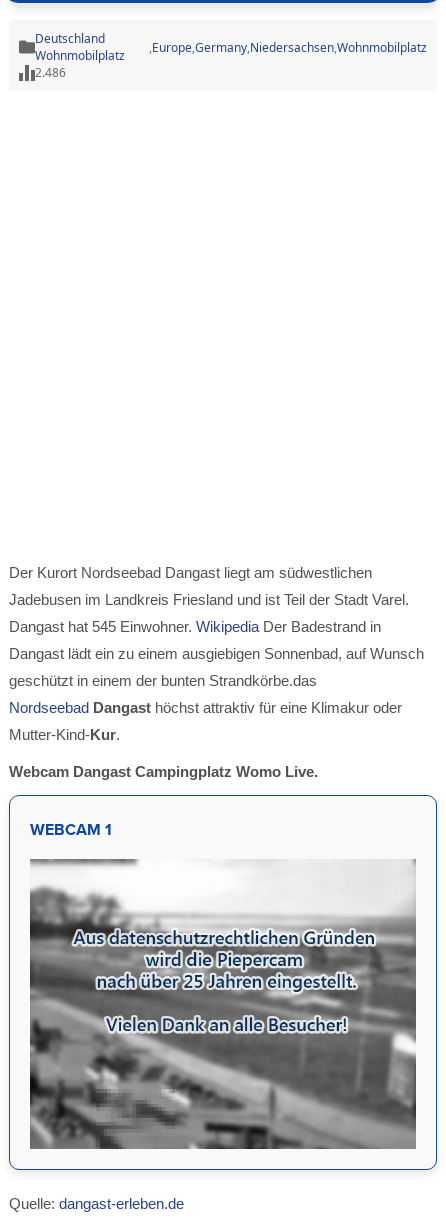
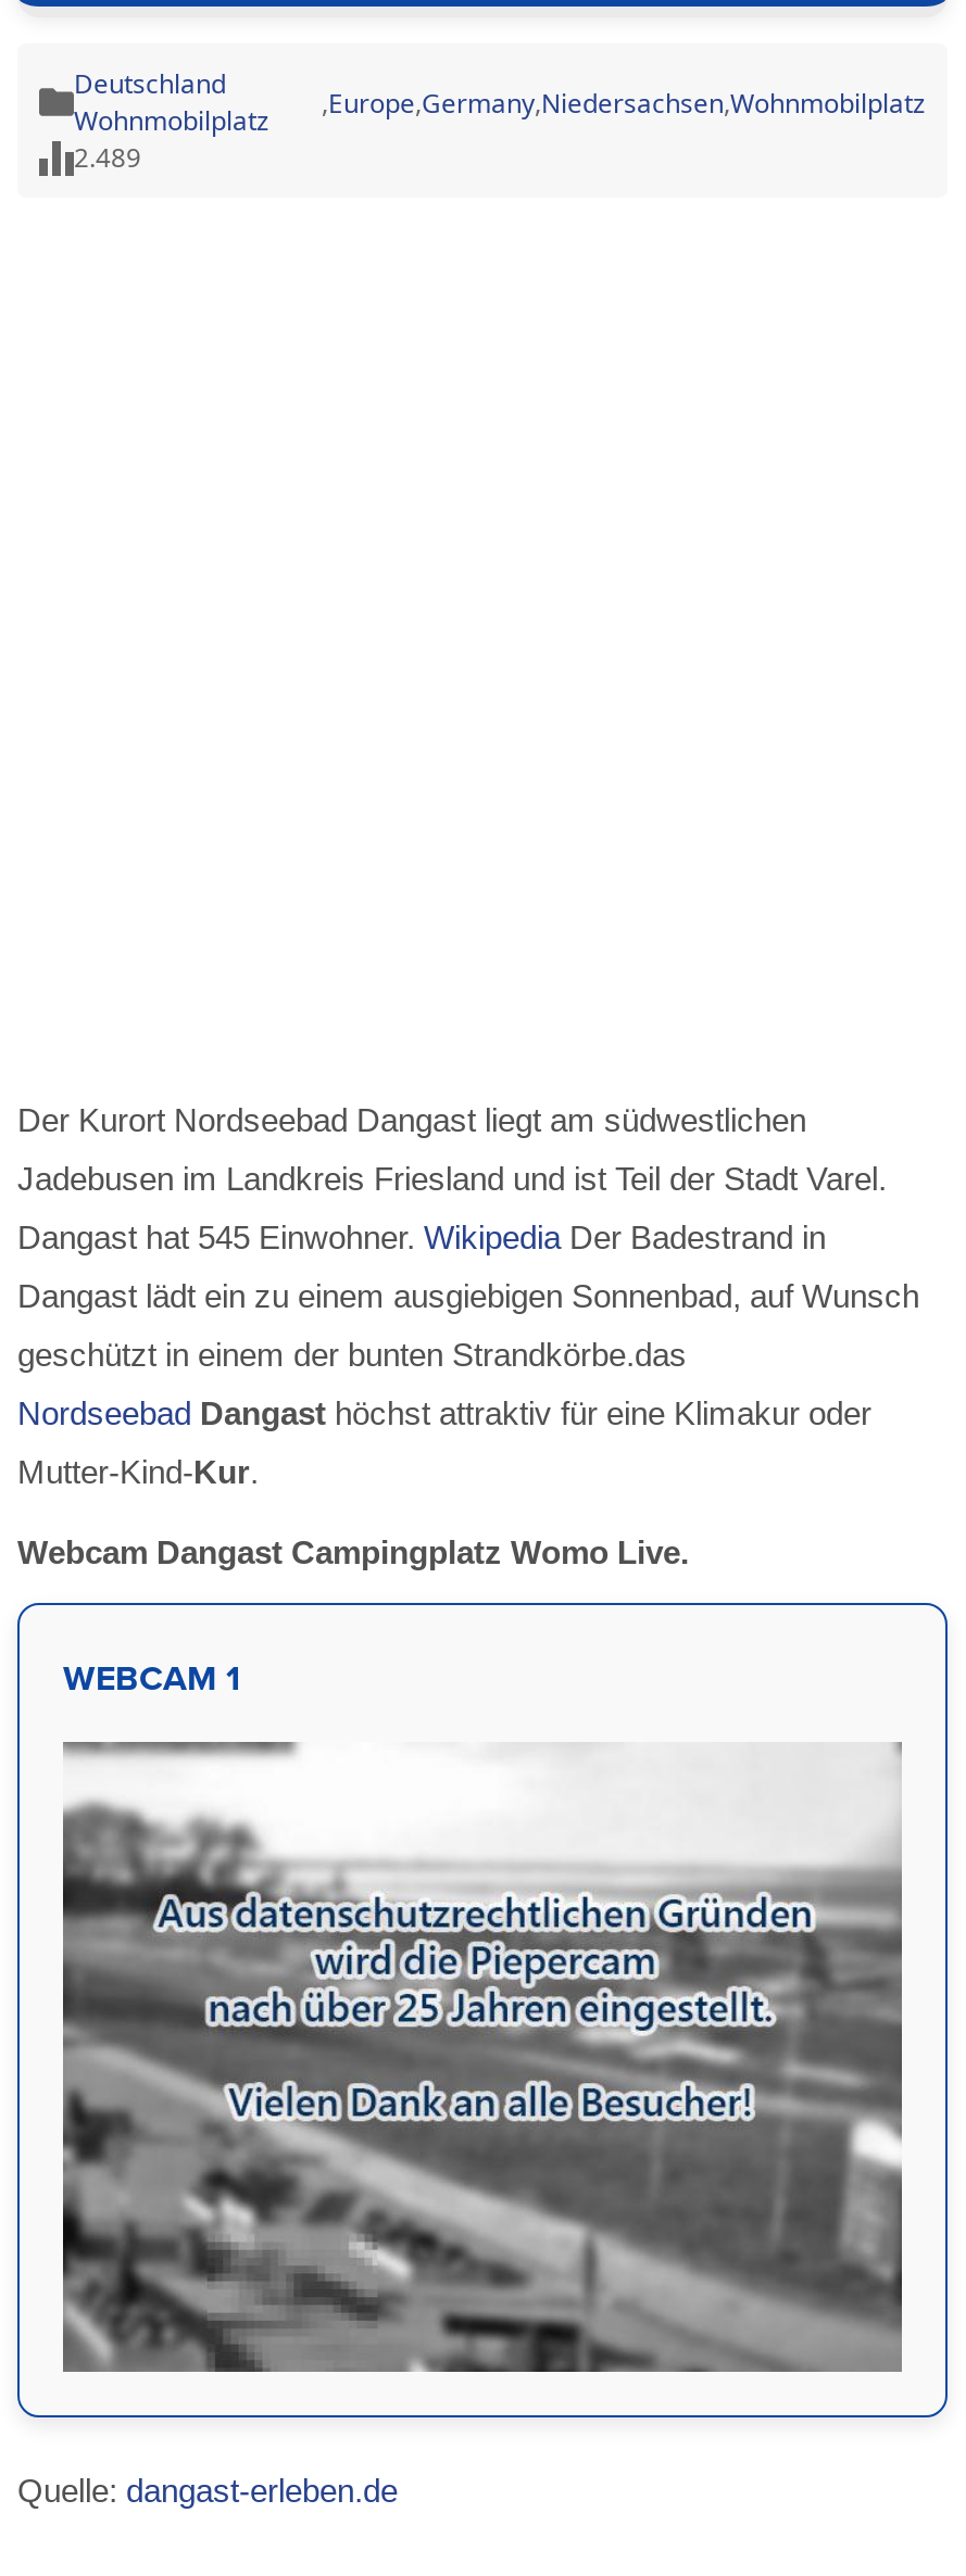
- 2.486
+ 2.489
